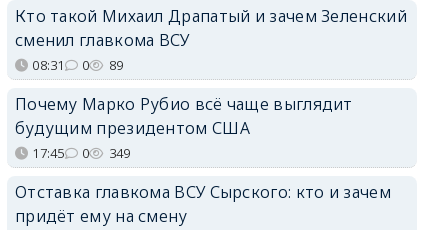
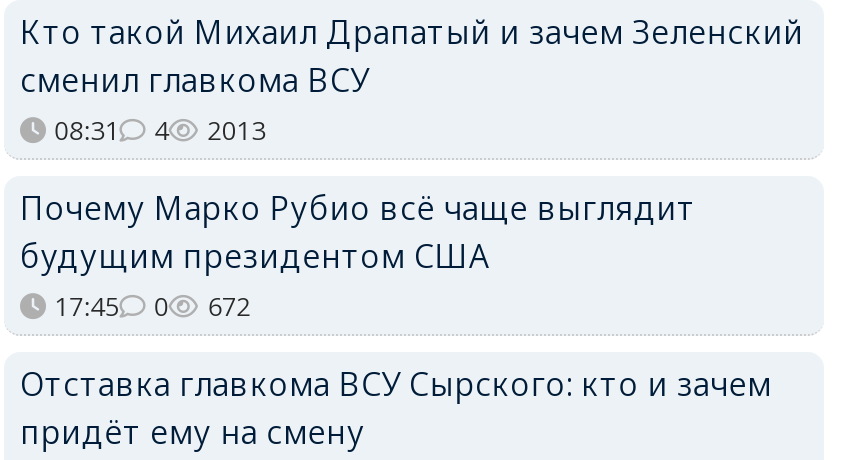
- 0
+ 4

- 89
+ 2013

- 17:45 0 349
+ 17:45 0 672
